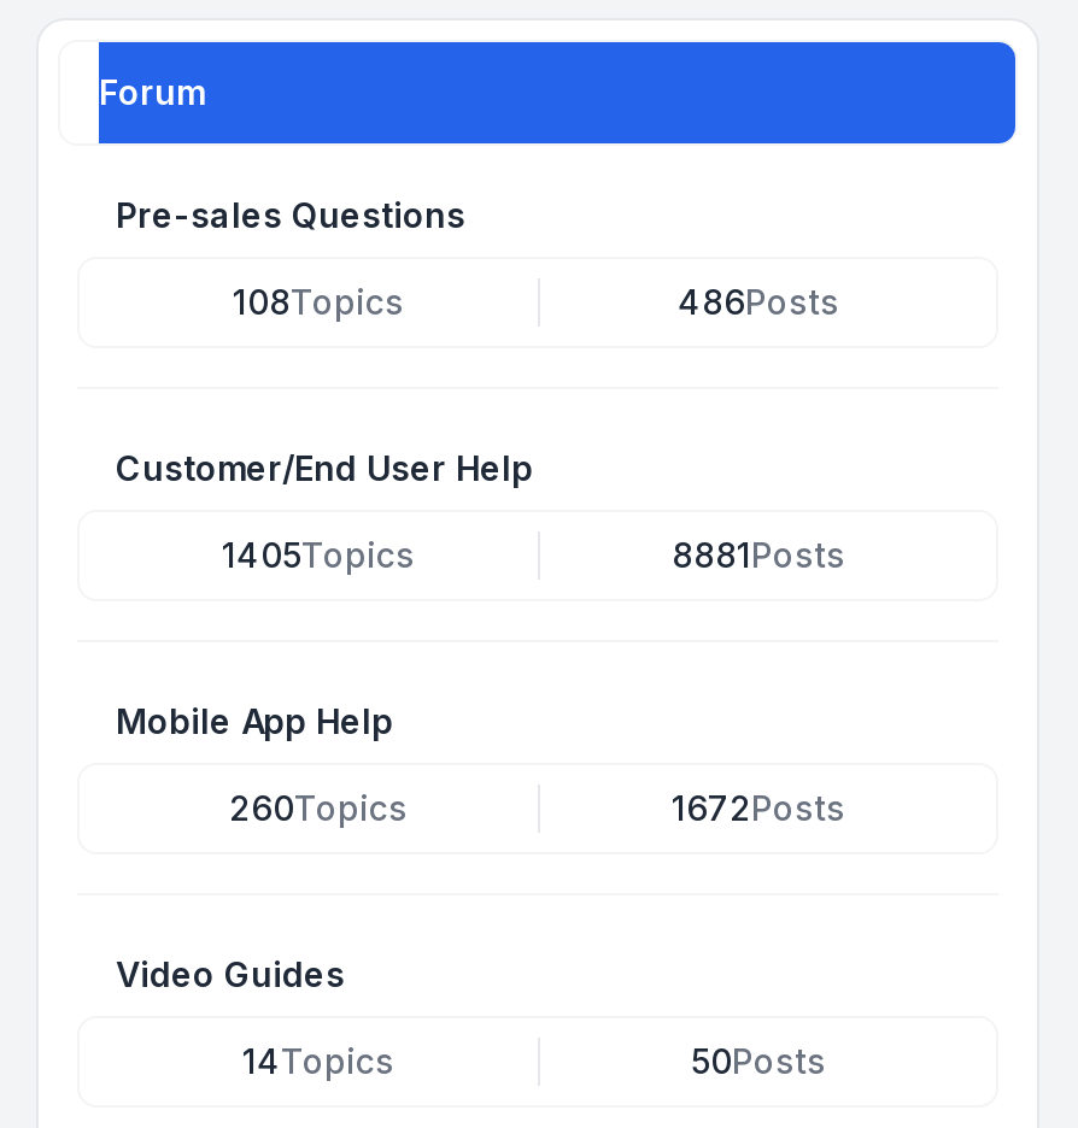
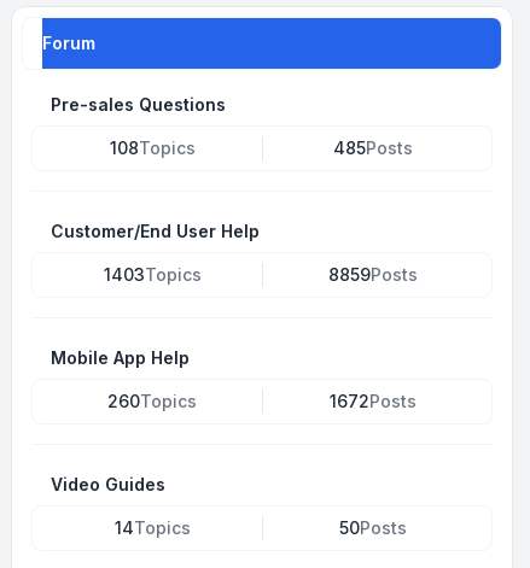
- 486Posts
+ 485Posts

- 1405Topics
+ 1403Topics

- 8881Posts
+ 8859Posts
